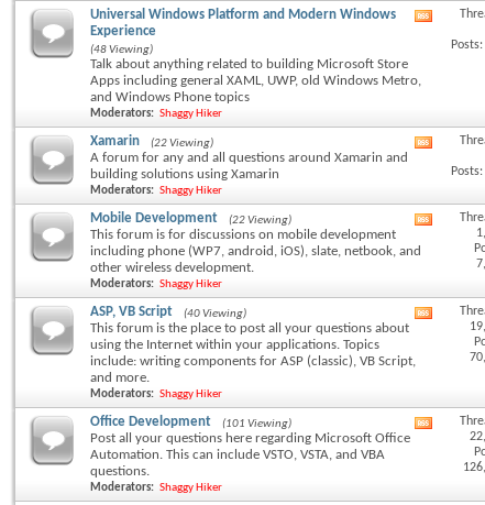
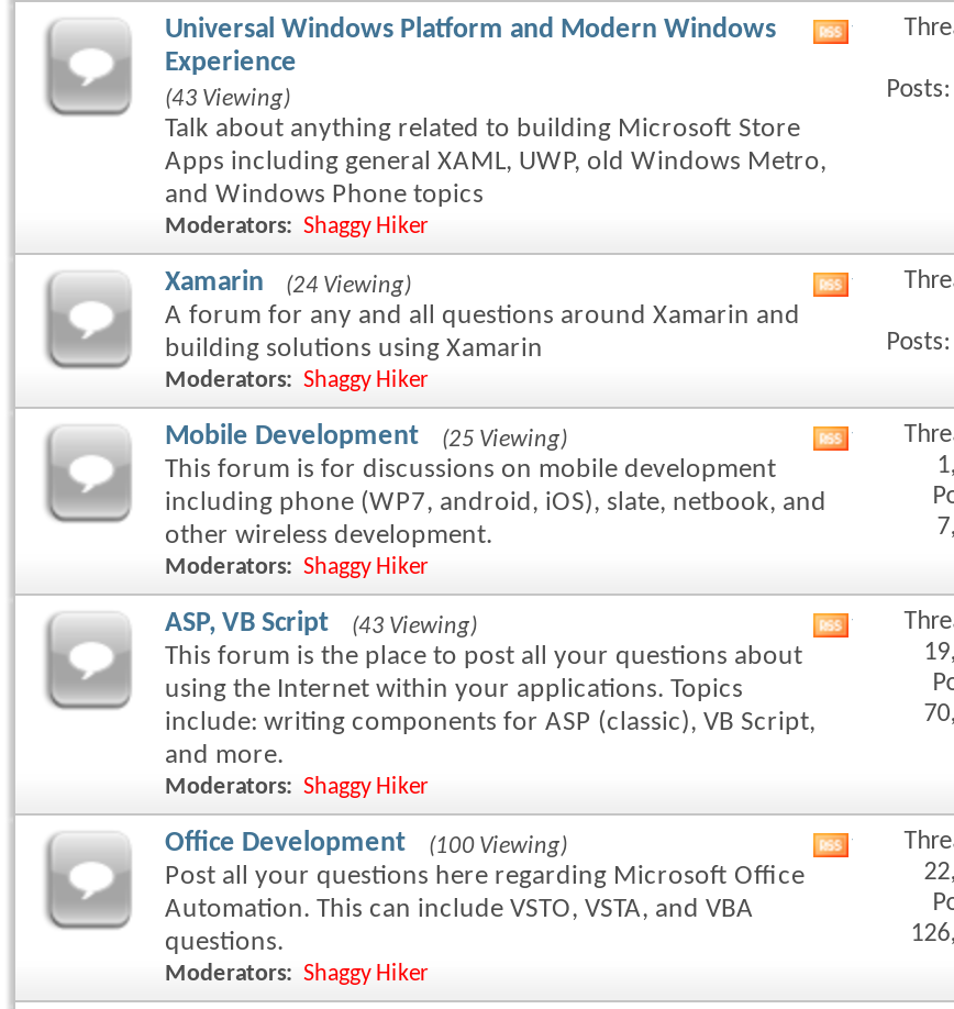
- (48 Viewing)
+ (43 Viewing)

- Xamarin (22 Viewing)
+ Xamarin (24 Viewing)

- Mobile Development (22 Viewing)
+ Mobile Development (25 Viewing)

- ASP, VB Script (40 Viewing)
+ ASP, VB Script (43 Viewing)

- Office Development (101 Viewing)
+ Office Development (100 Viewing)
